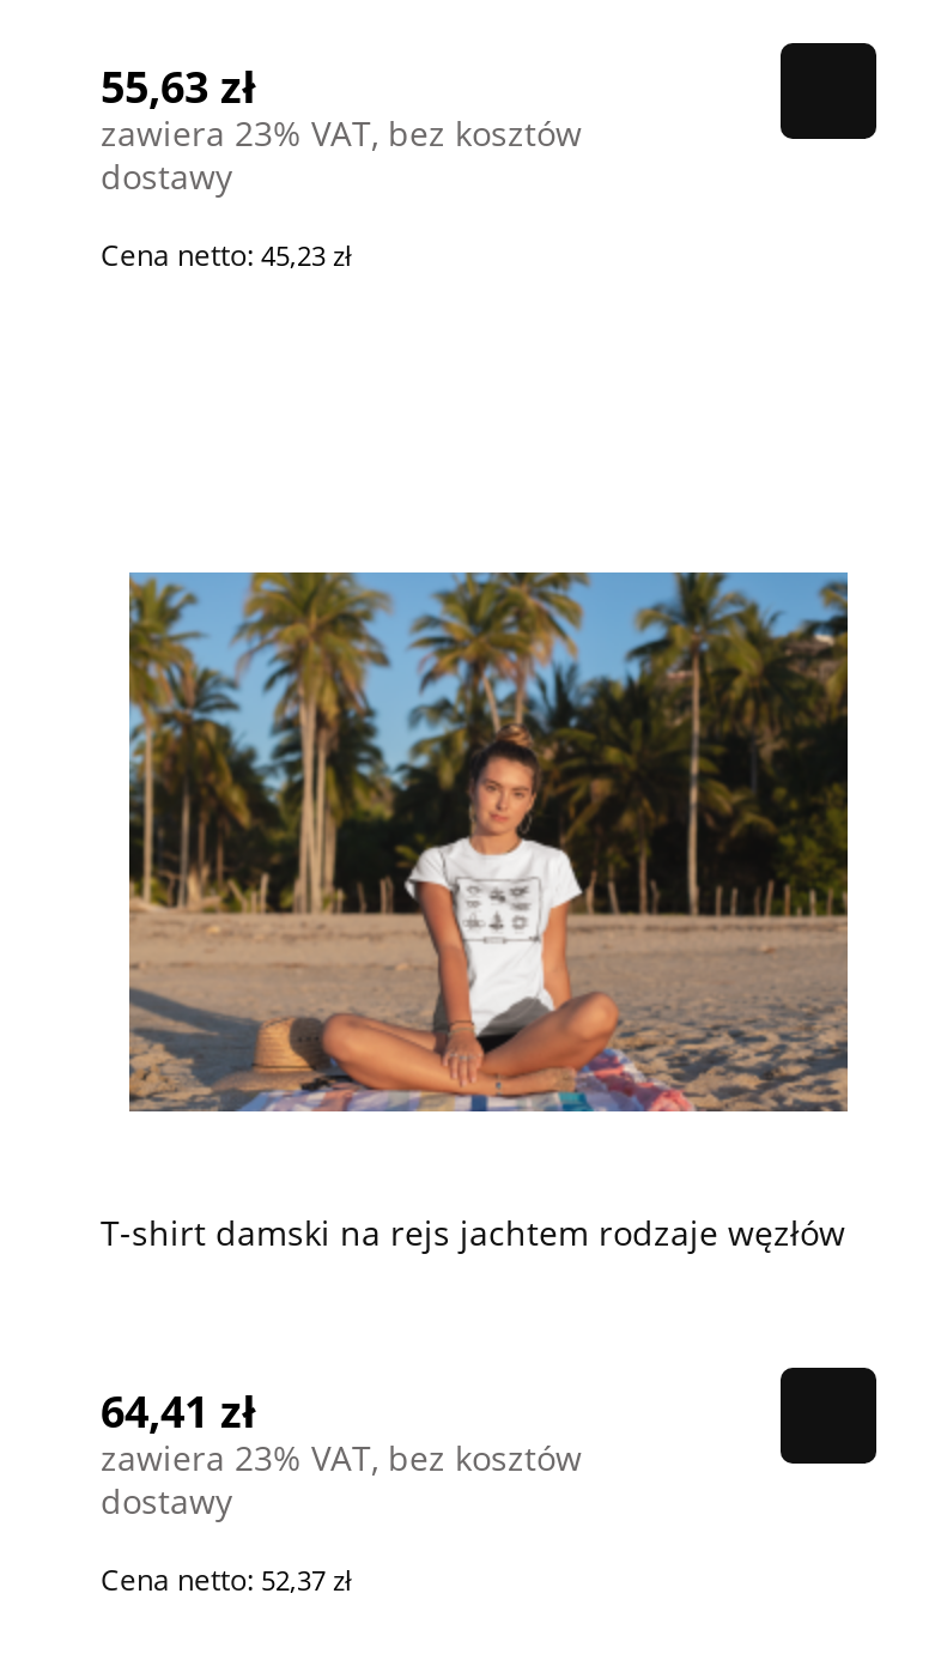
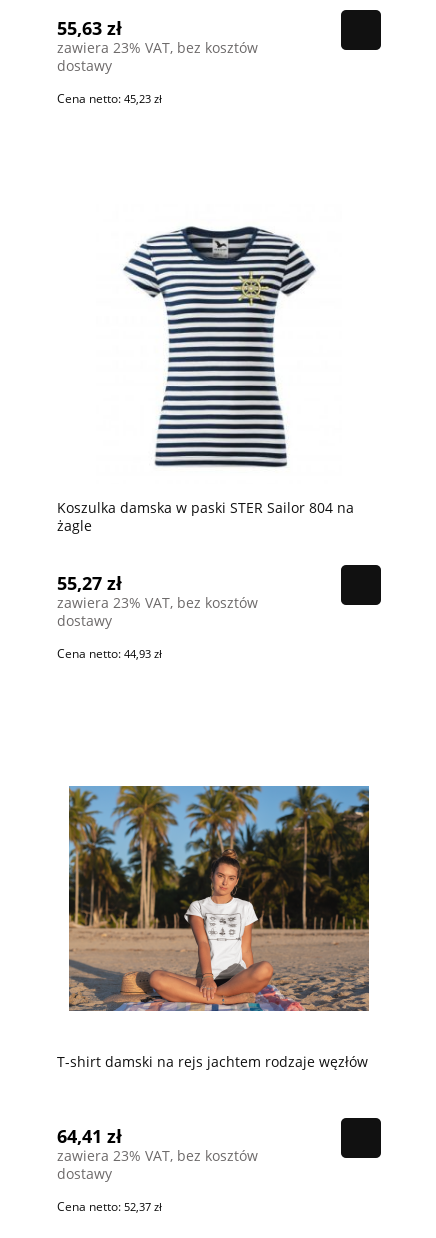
+ [image]
+ Koszulka damska w paski STER Sailor 804 na
+ żagle
+ 55,27 zł
+ zawiera 23% VAT, bez kosztów
+ dostawy
+ Cena netto: 44,93 zł
